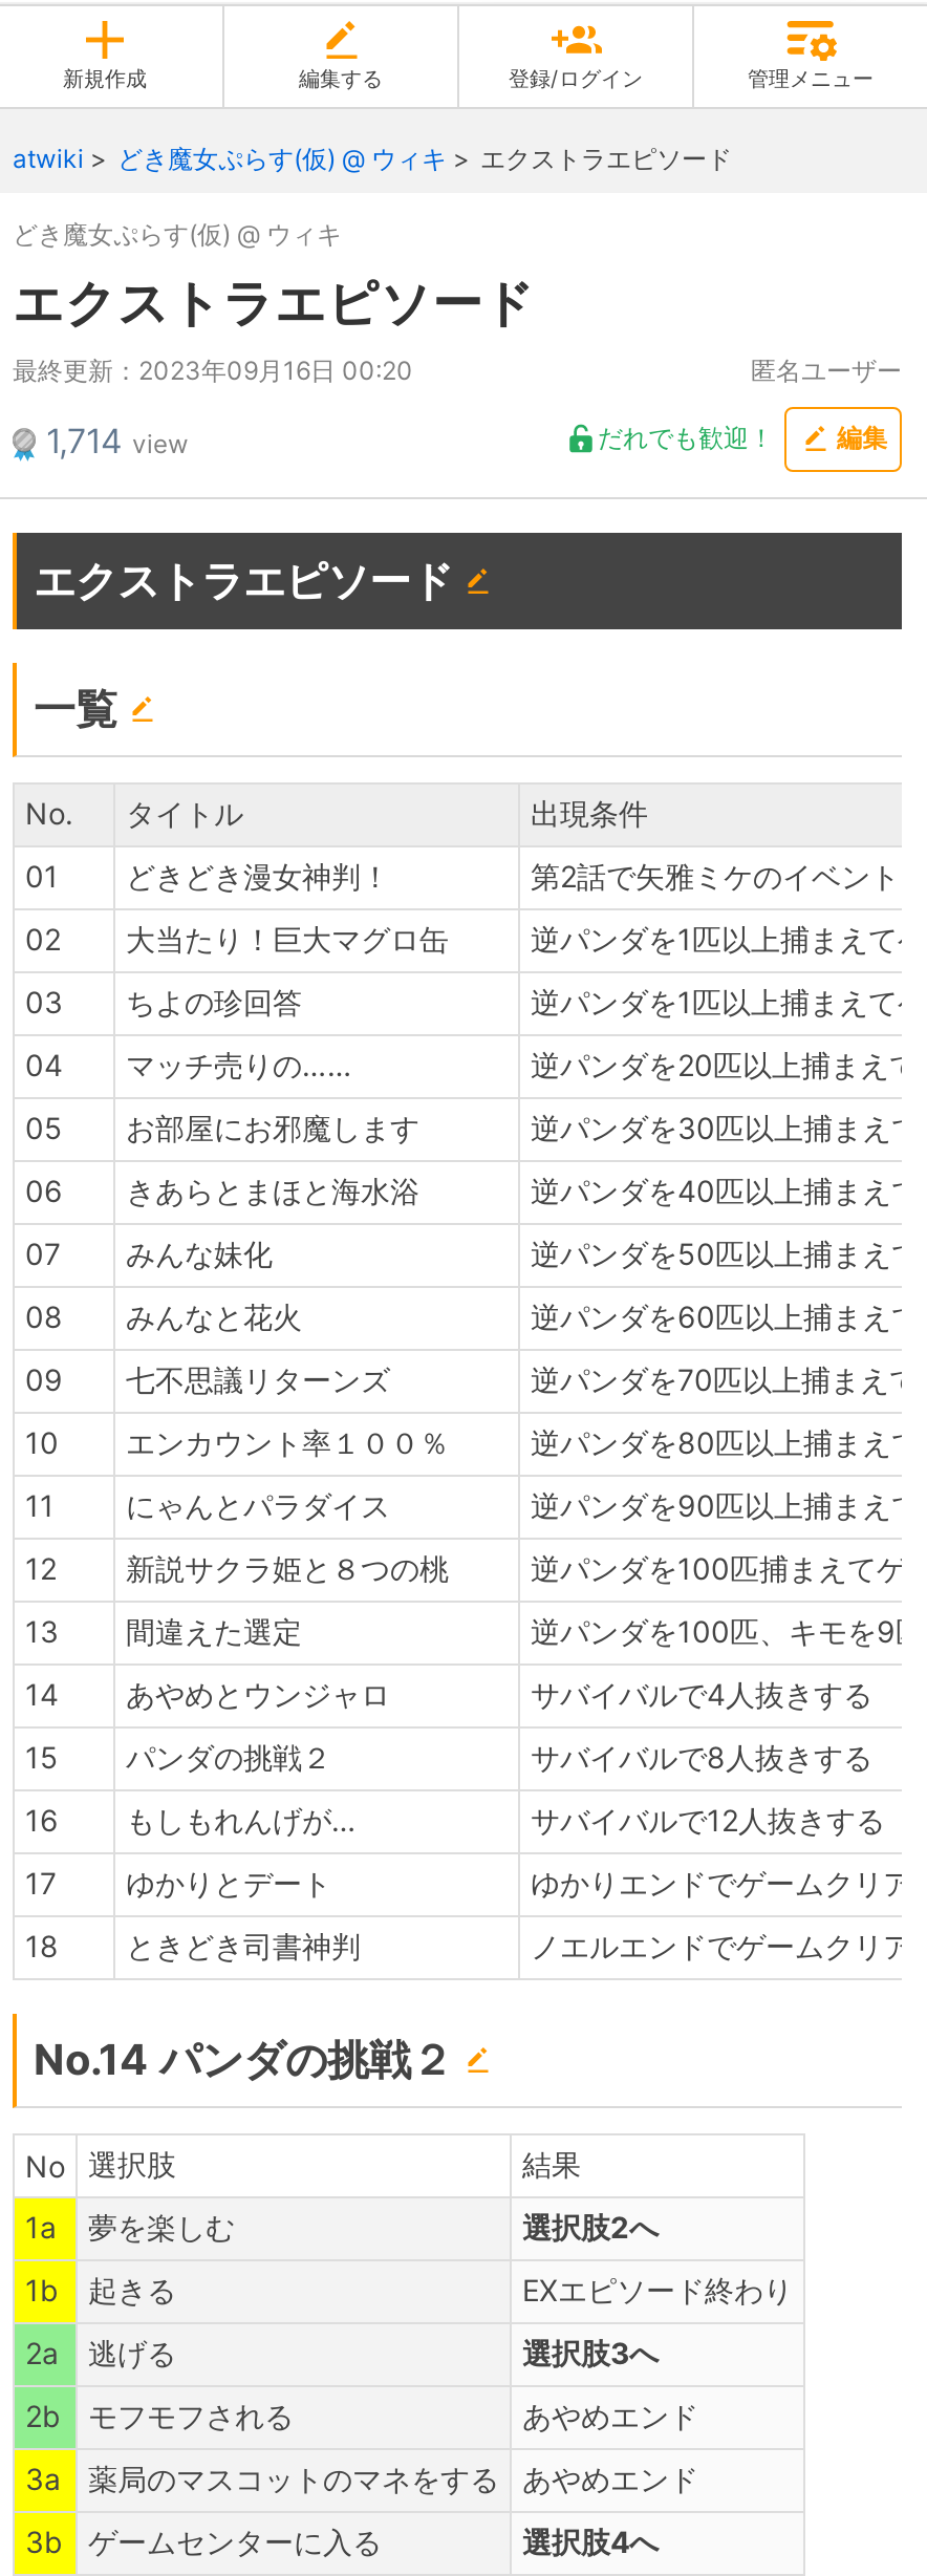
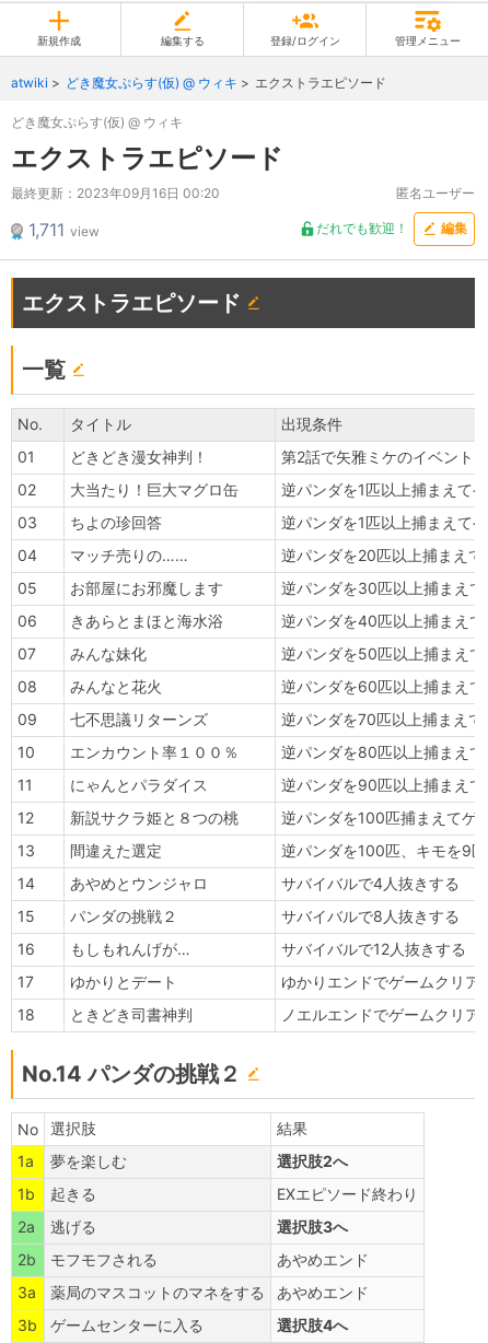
- 1,714 view
+ 1,711 view
